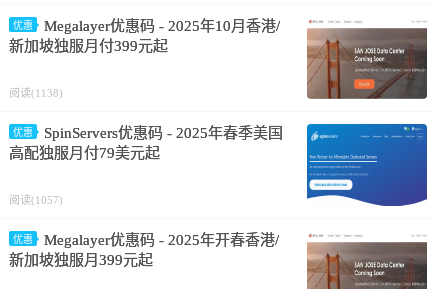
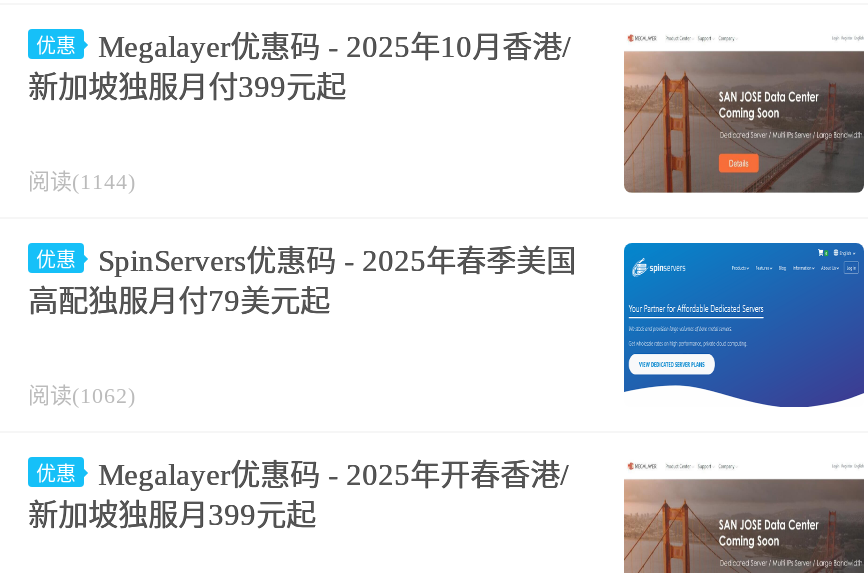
- 阅读(1138)
+ 阅读(1144)

- 阅读(1057)
+ 阅读(1062)
